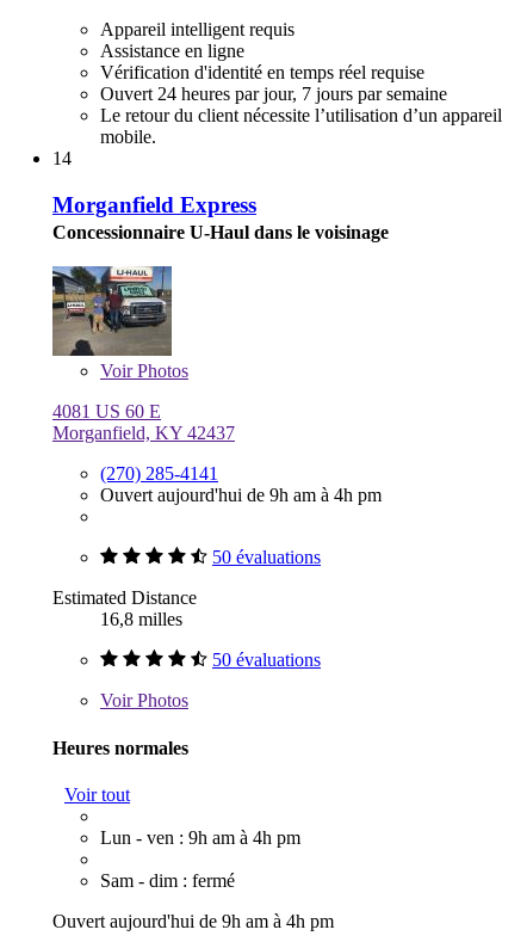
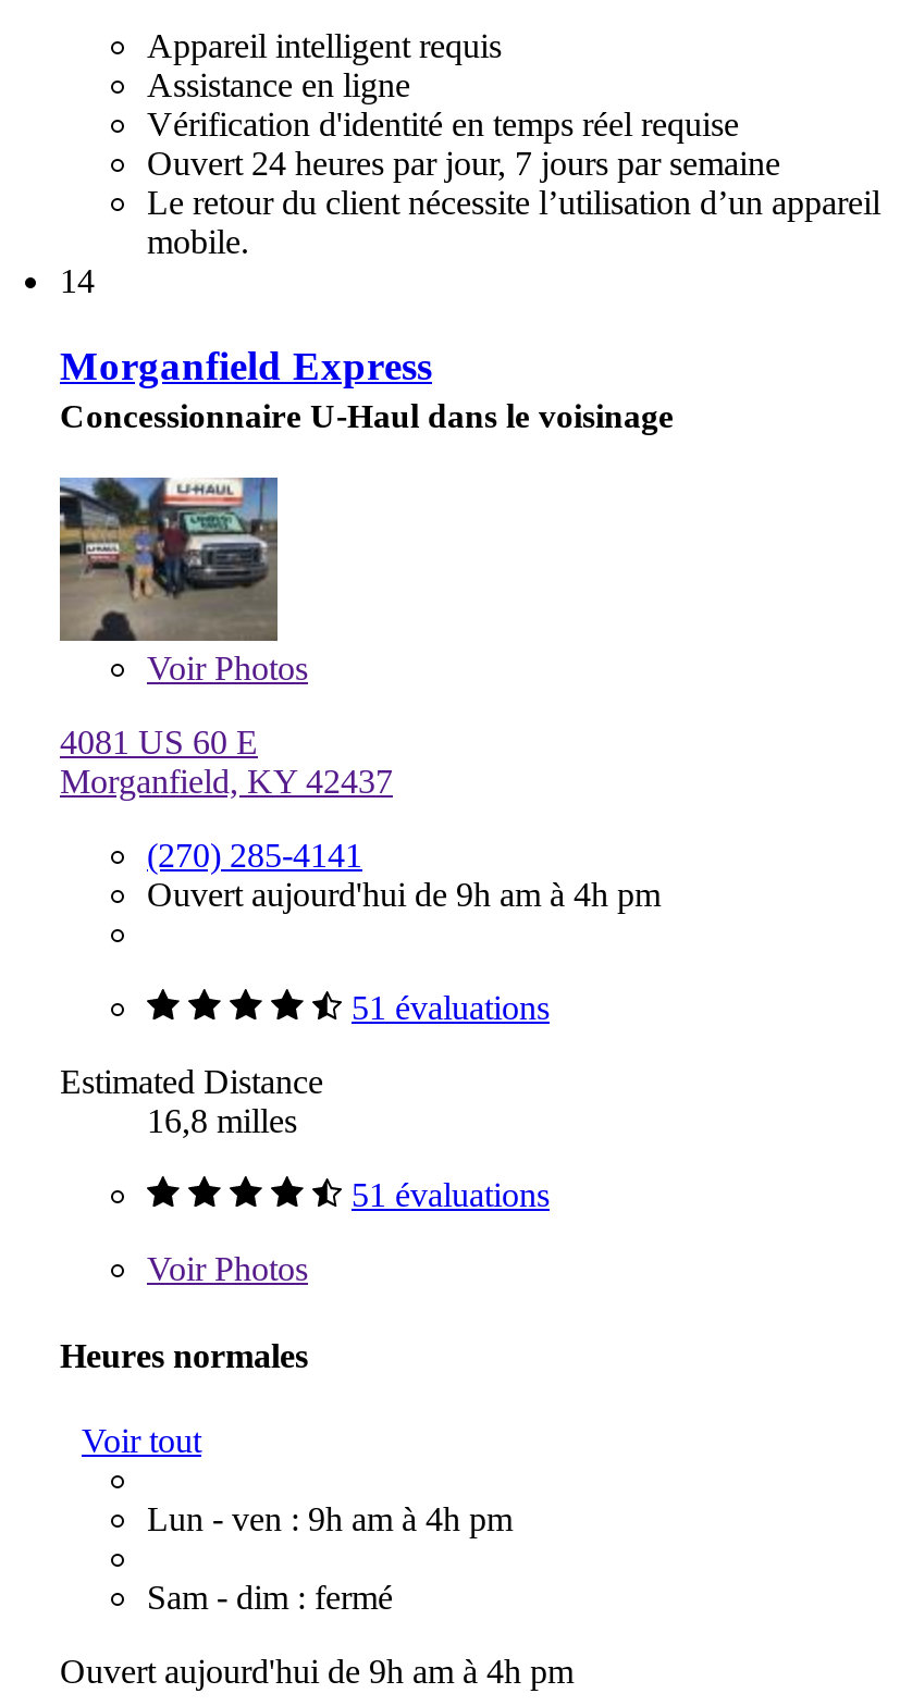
- 50 évaluations
+ 51 évaluations

- 50 évaluations
+ 51 évaluations
